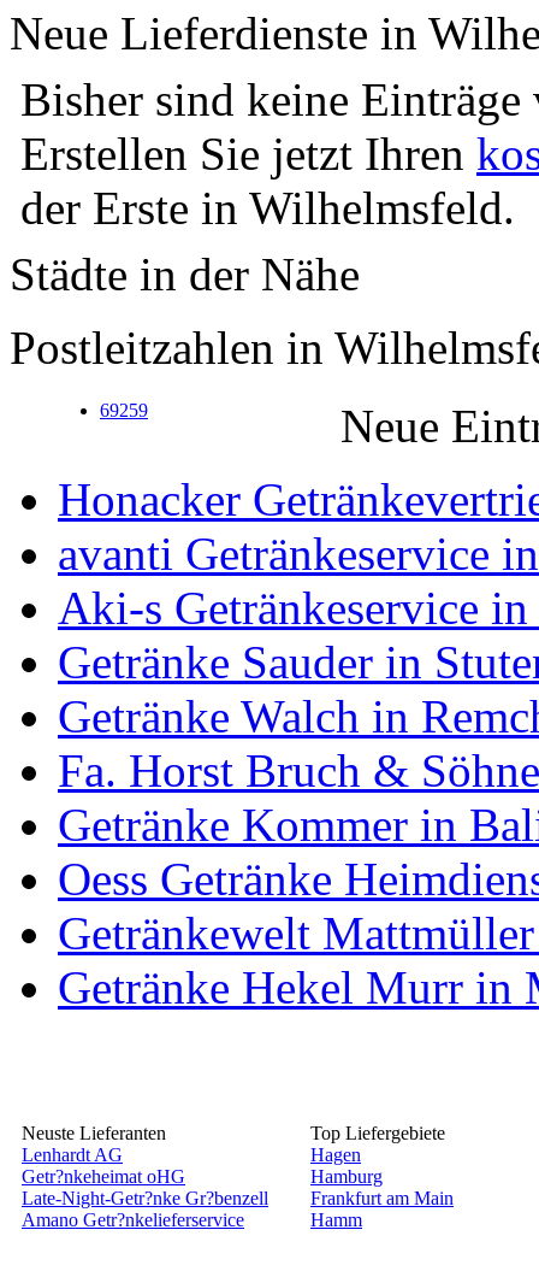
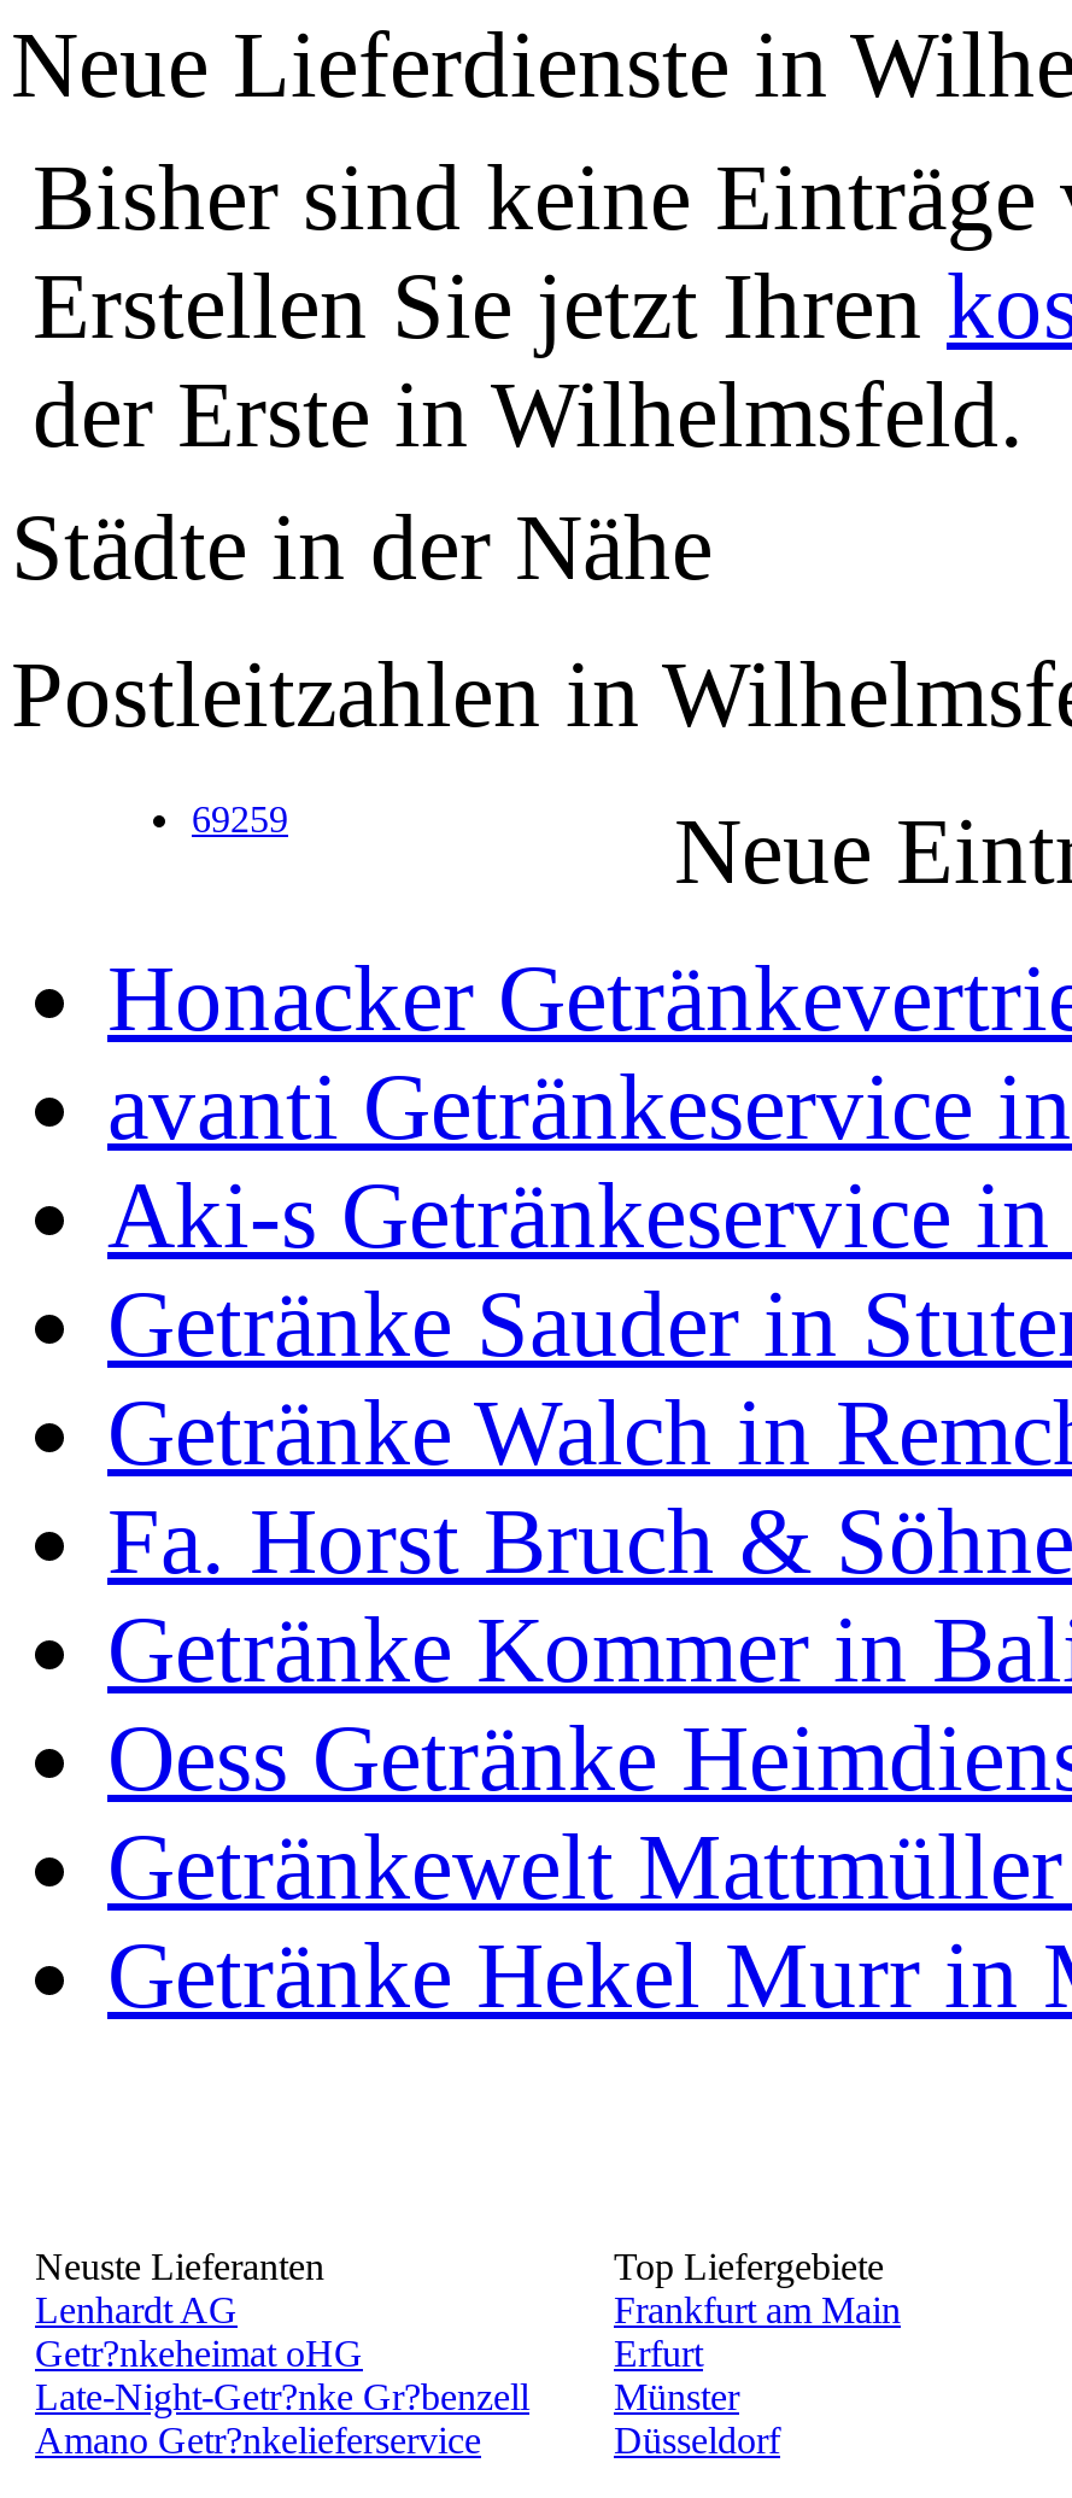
- Hagen
- Hamburg

moved up: Frankfurt am Main

- Hamm
+ Erfurt
+ Münster
+ Düsseldorf
